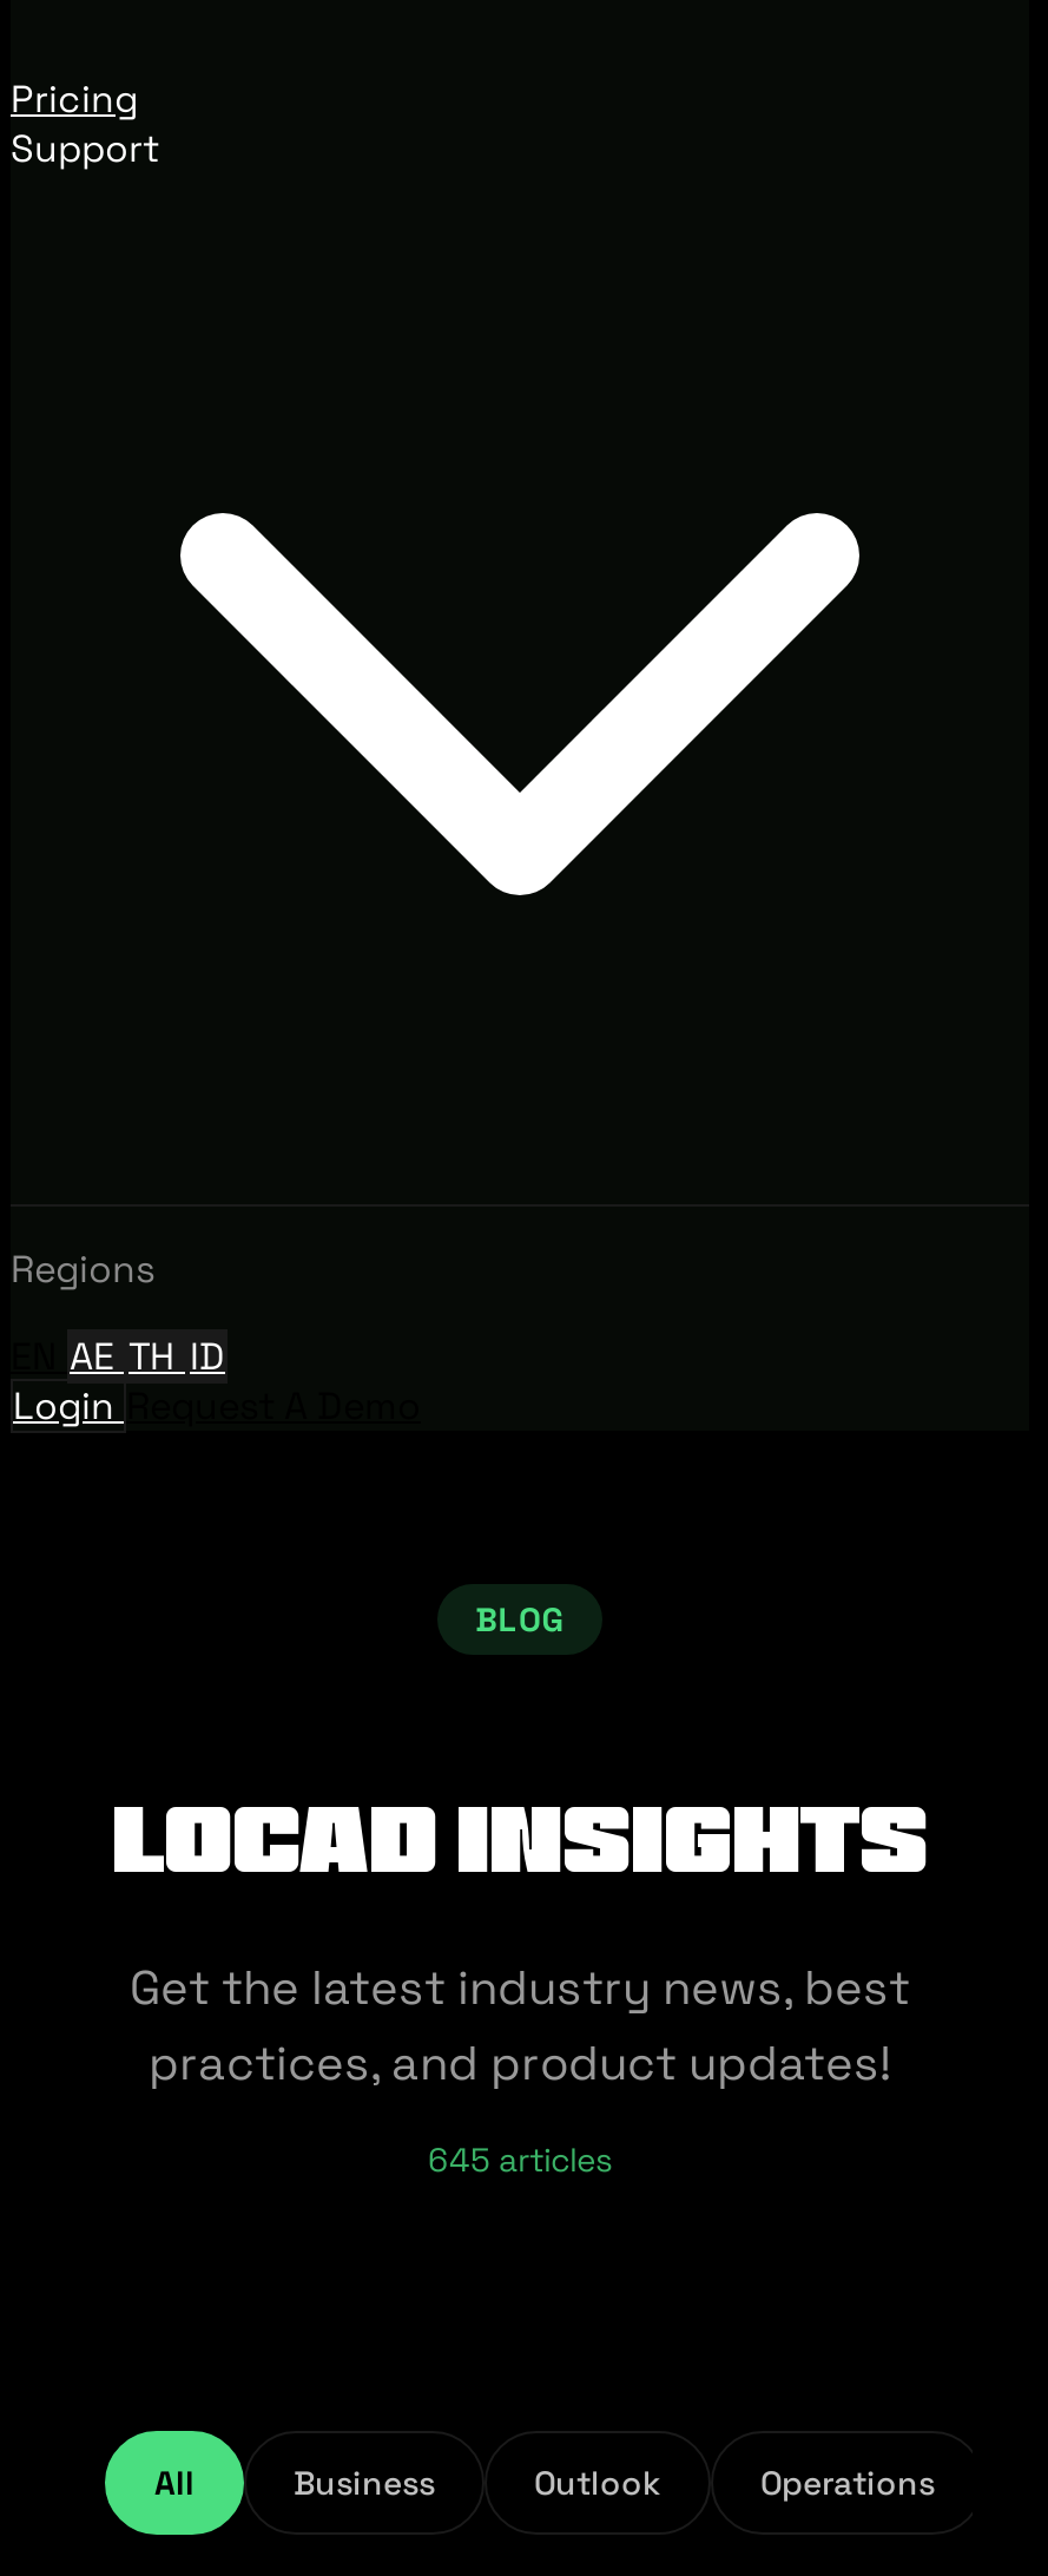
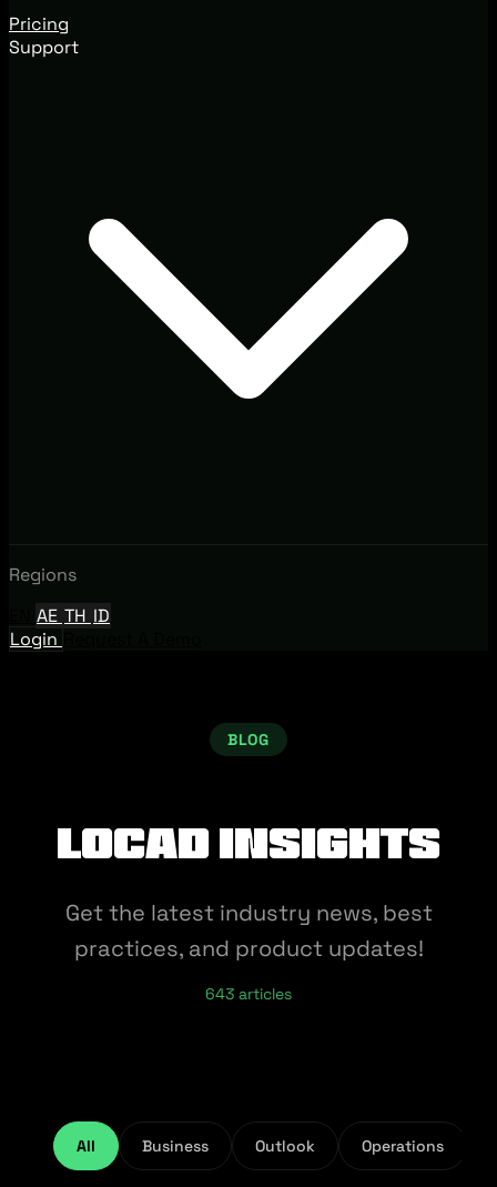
- 645 articles
+ 643 articles
